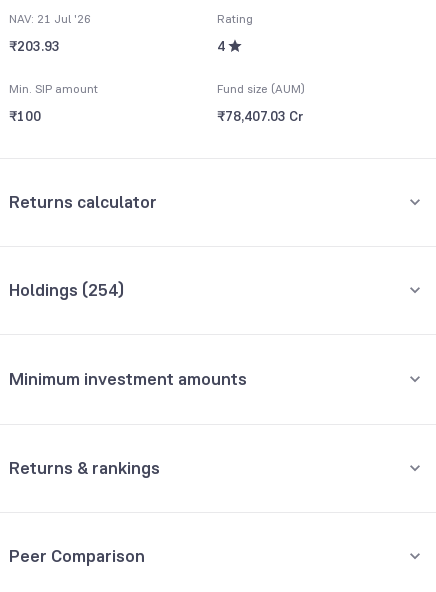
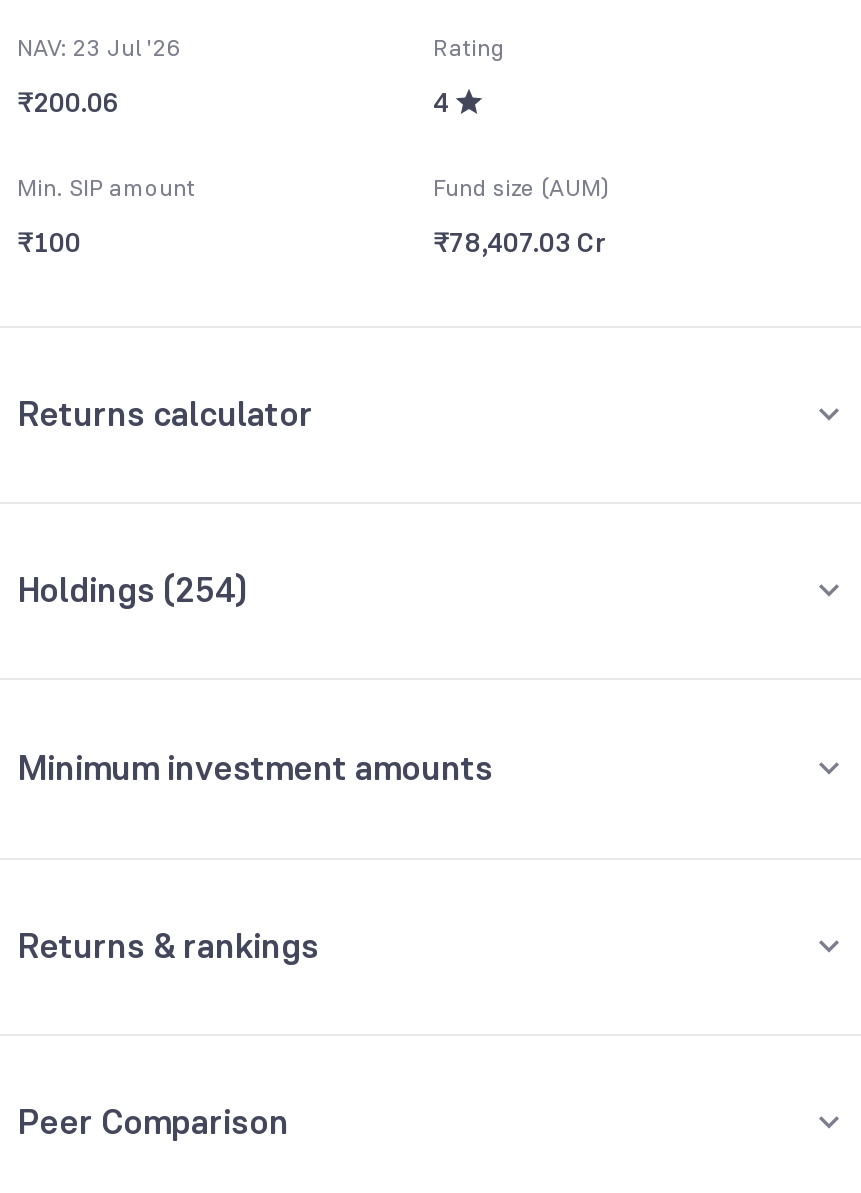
- NAV: 21 Jul '26
+ NAV: 23 Jul '26

- ₹203.93
+ ₹200.06
